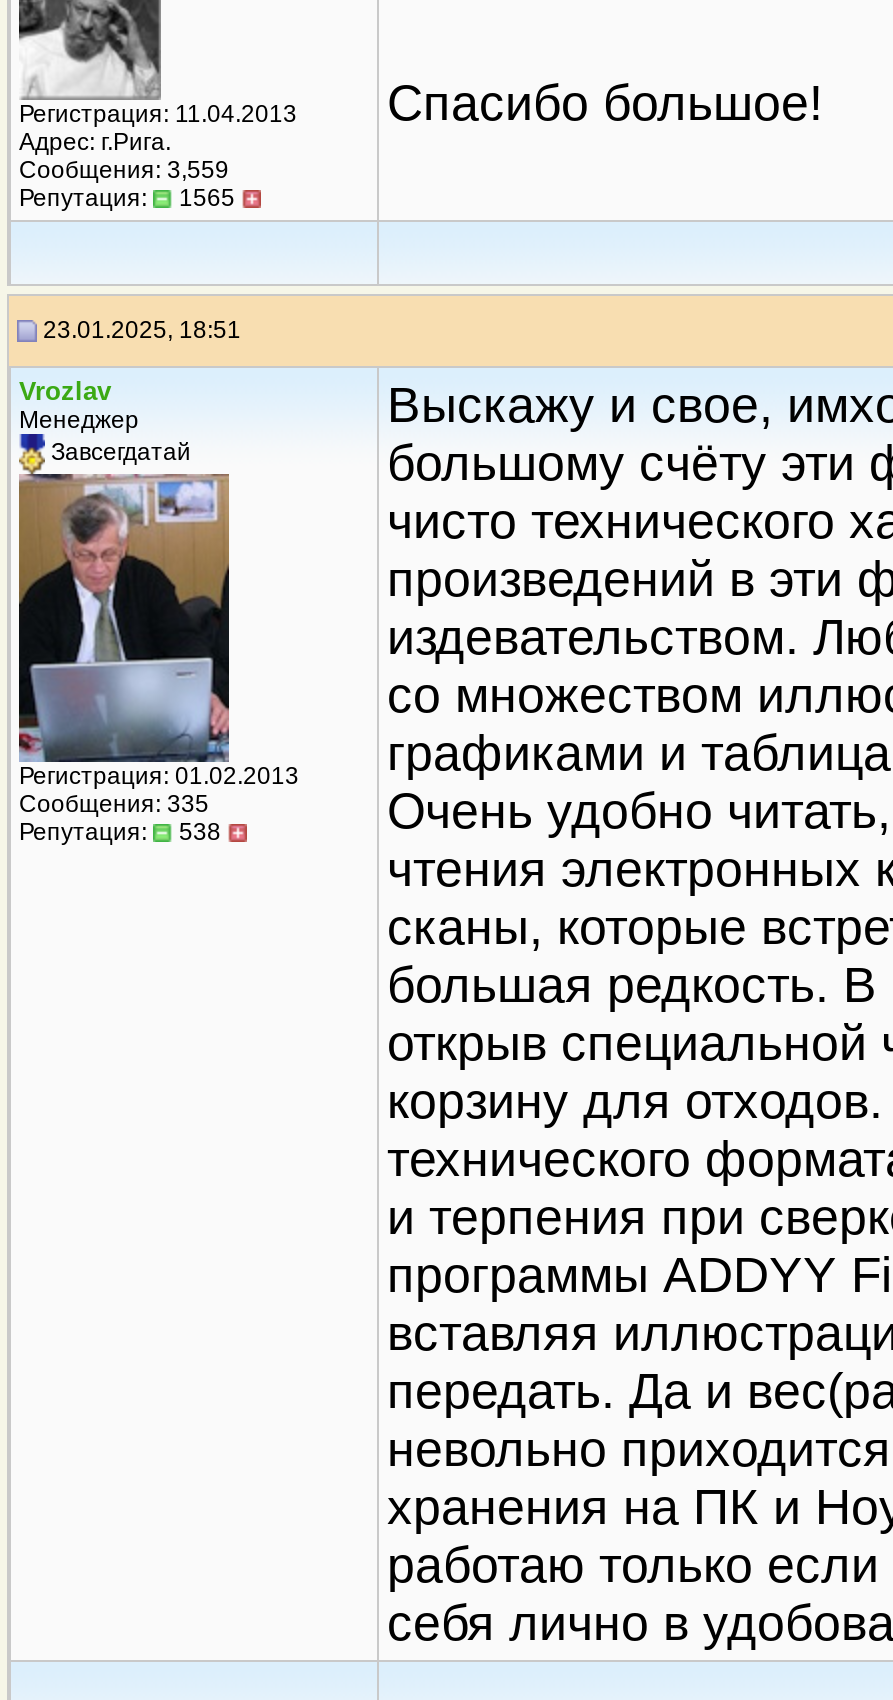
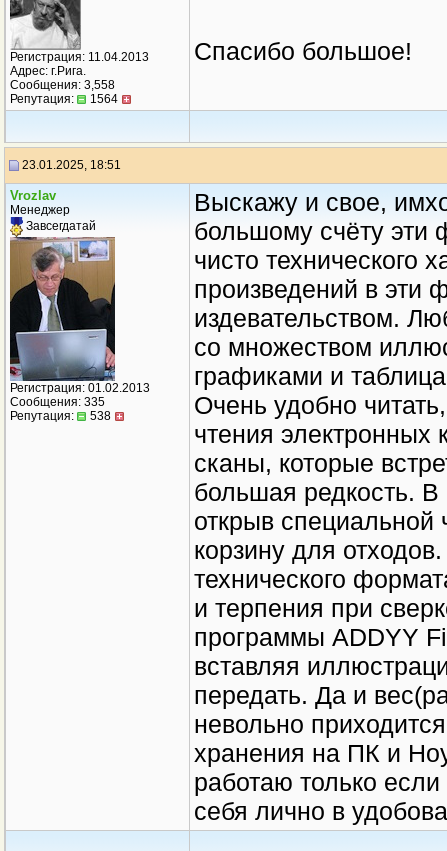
- Сообщения: 3,559
+ Сообщения: 3,558

- Репутация: 1565
+ Репутация: 1564
